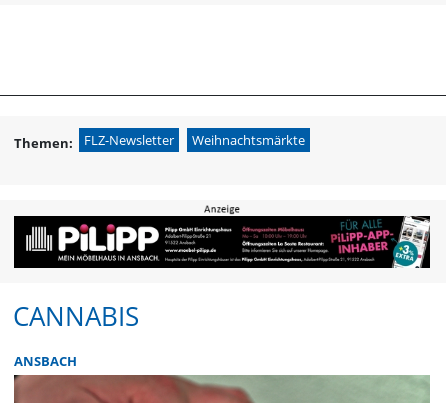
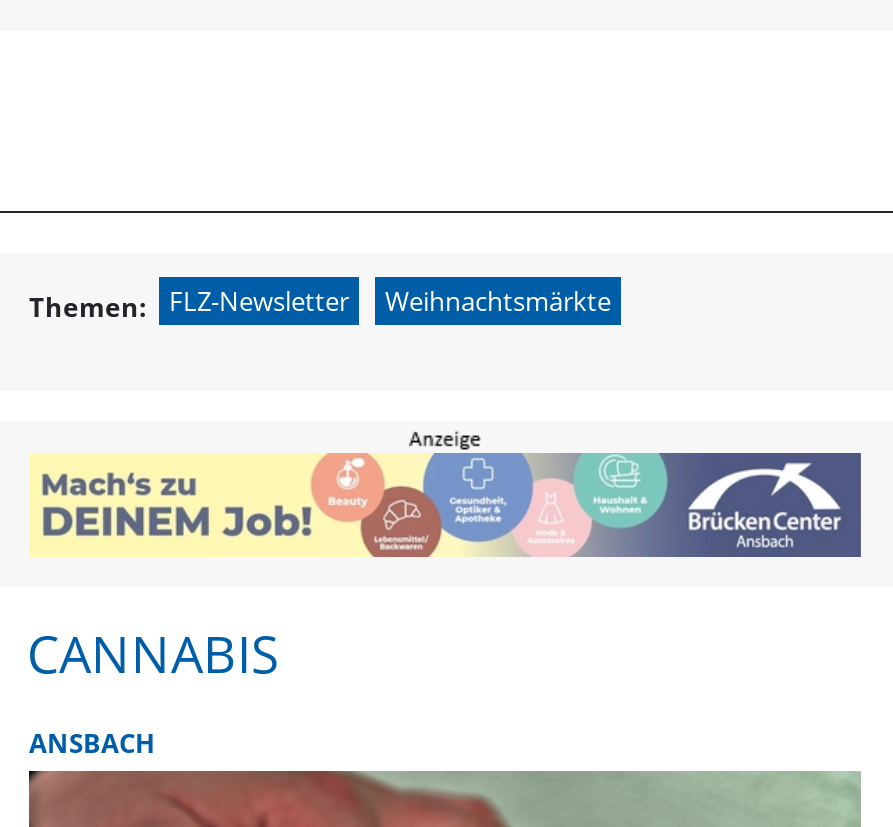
- [image]
+ [image]
